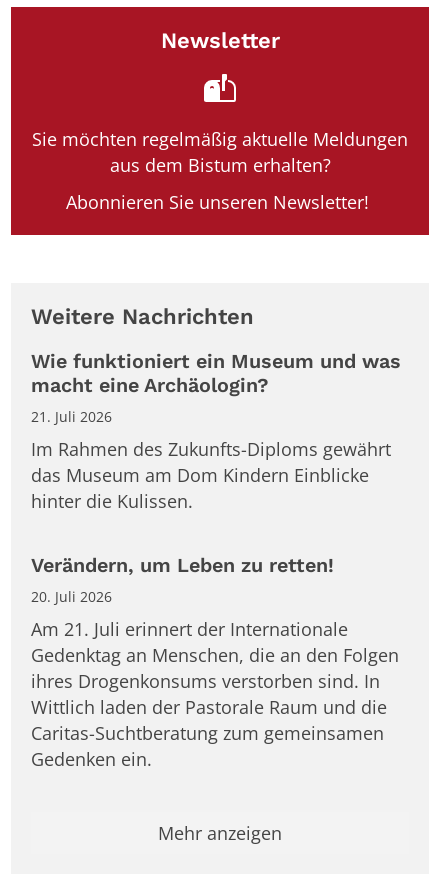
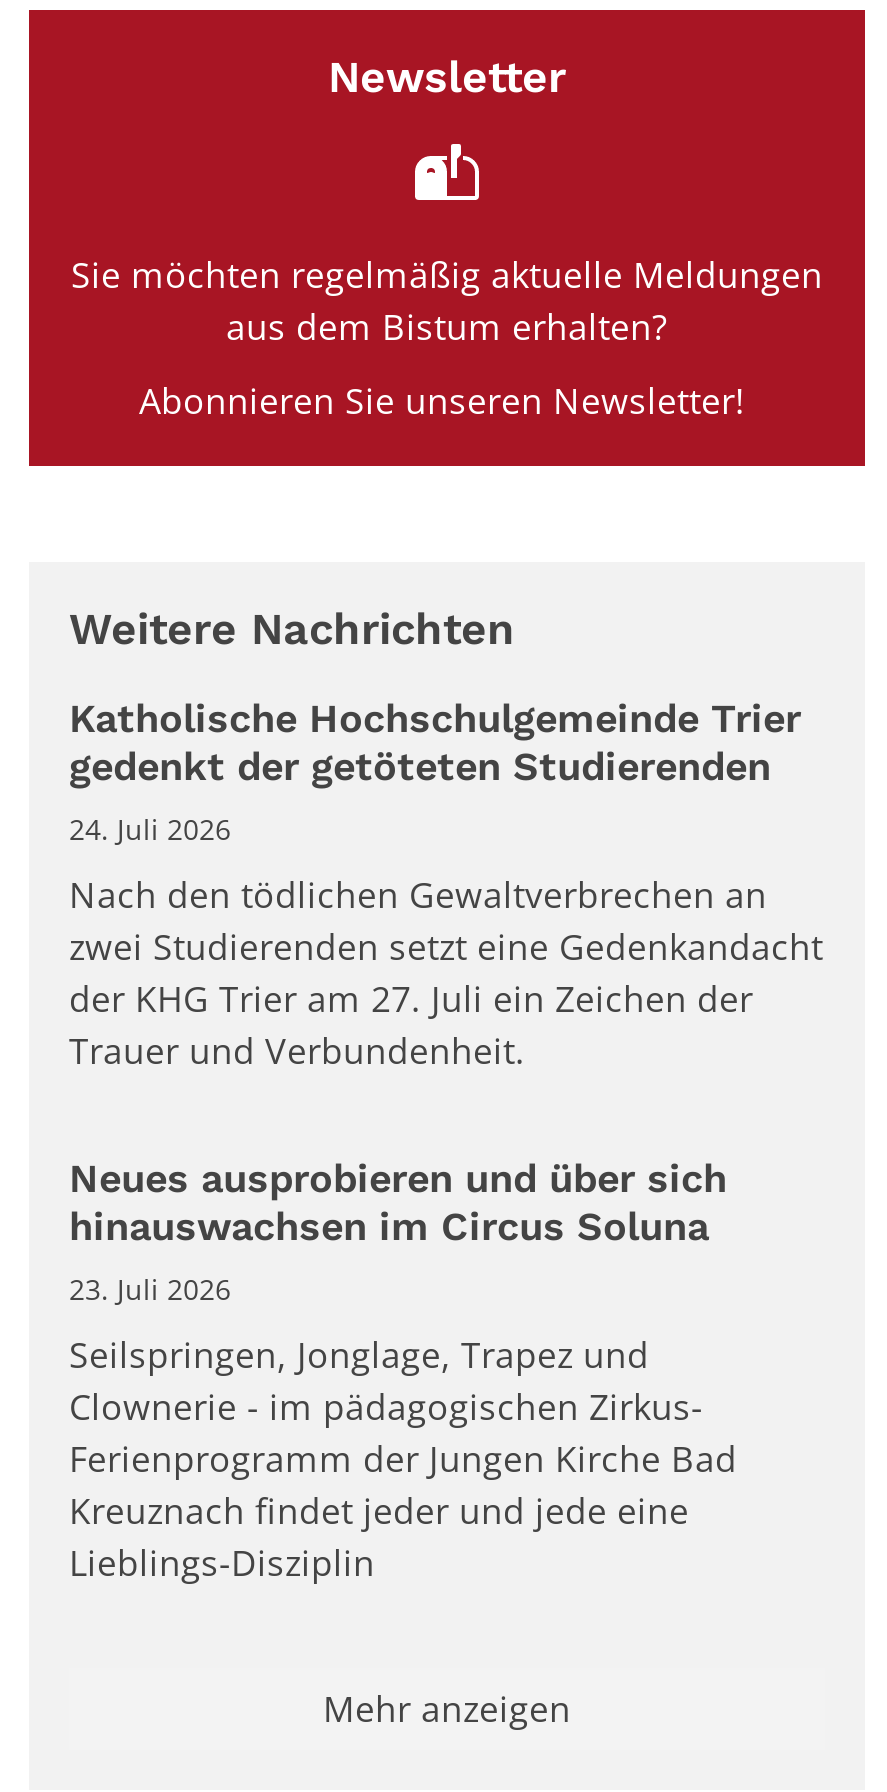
- Wie funktioniert ein Museum und was
- macht eine Archäologin?
- 21. Juli 2026
+ Katholische Hochschulgemeinde Trier
+ gedenkt der getöteten Studierenden
+ 24. Juli 2026

- Im Rahmen des Zukunfts-Diploms gewährt
- das Museum am Dom Kindern Einblicke
- hinter die Kulissen.
+ Nach den tödlichen Gewaltverbrechen an
+ zwei Studierenden setzt eine Gedenkandacht
+ der KHG Trier am 27. Juli ein Zeichen der
+ Trauer und Verbundenheit.

- Verändern, um Leben zu retten!
- 20. Juli 2026
+ Neues ausprobieren und über sich
+ hinauswachsen im Circus Soluna
+ 23. Juli 2026

- Am 21. Juli erinnert der Internationale
- Gedenktag an Menschen, die an den Folgen
- ihres Drogenkonsums verstorben sind. In
- Wittlich laden der Pastorale Raum und die
- Caritas-Suchtberatung zum gemeinsamen
- Gedenken ein.
+ Seilspringen, Jonglage, Trapez und
+ Clownerie - im pädagogischen Zirkus-
+ Ferienprogramm der Jungen Kirche Bad
+ Kreuznach findet jeder und jede eine
+ Lieblings-Disziplin
